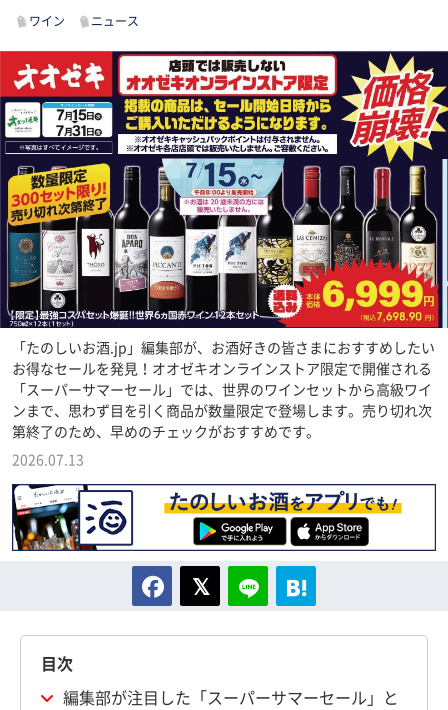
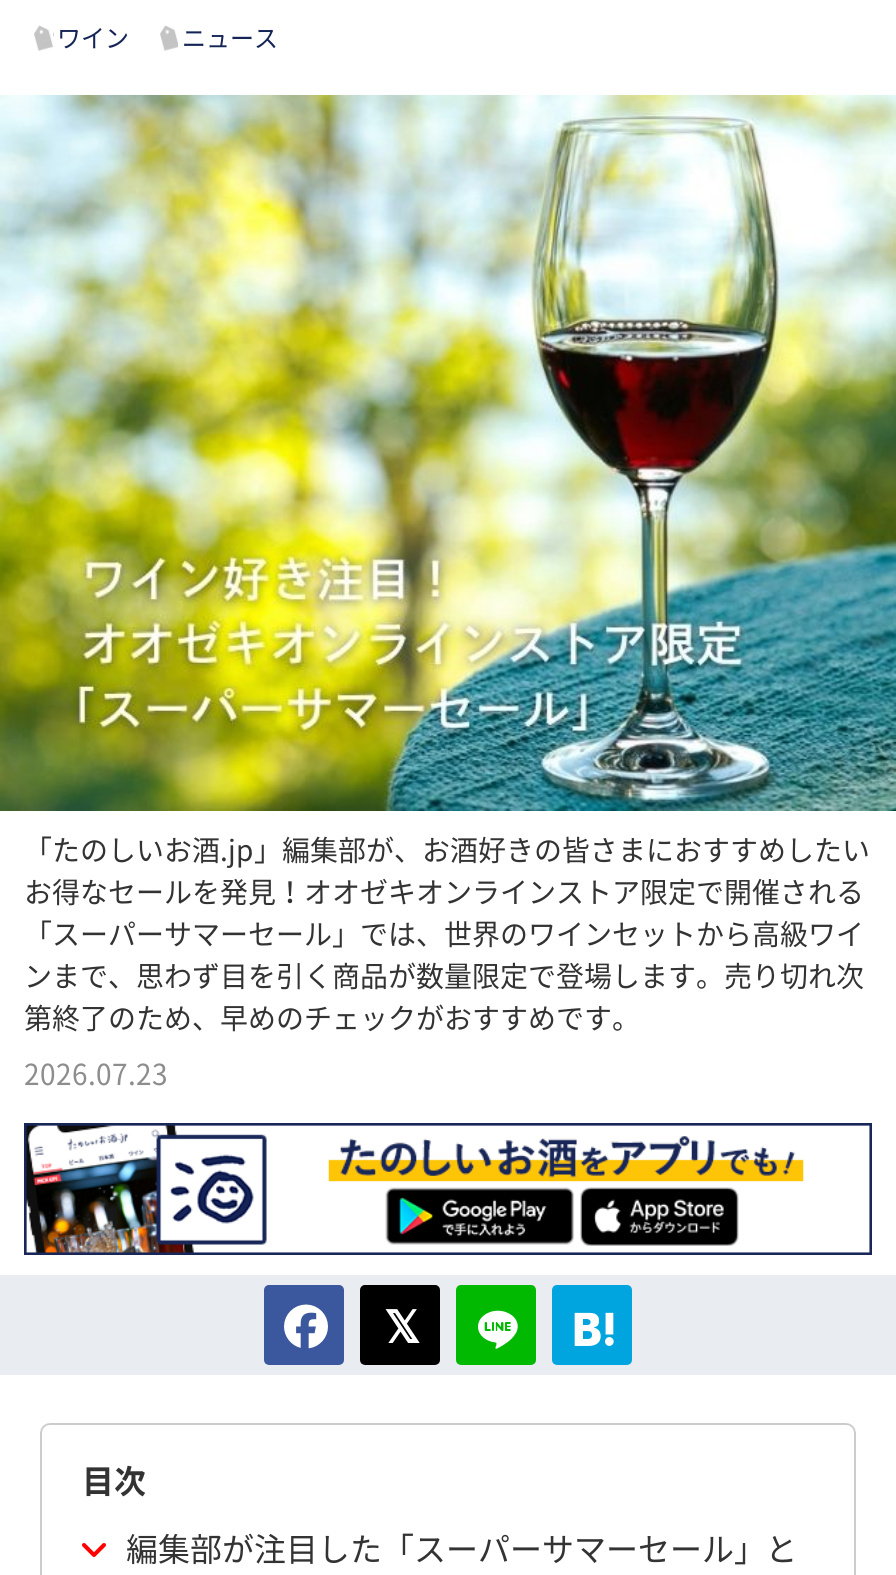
- [image]
+ [image]

- 2026.07.13
+ 2026.07.23
